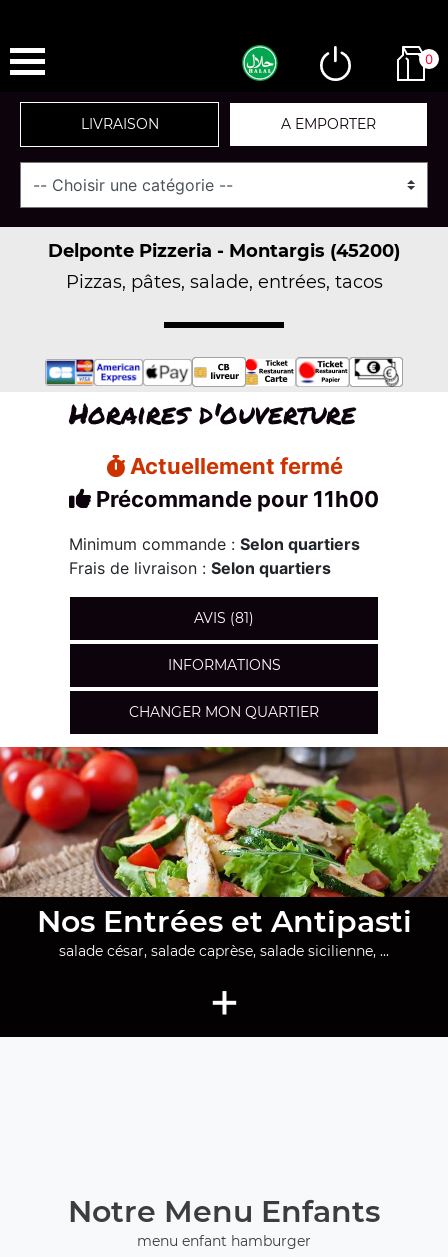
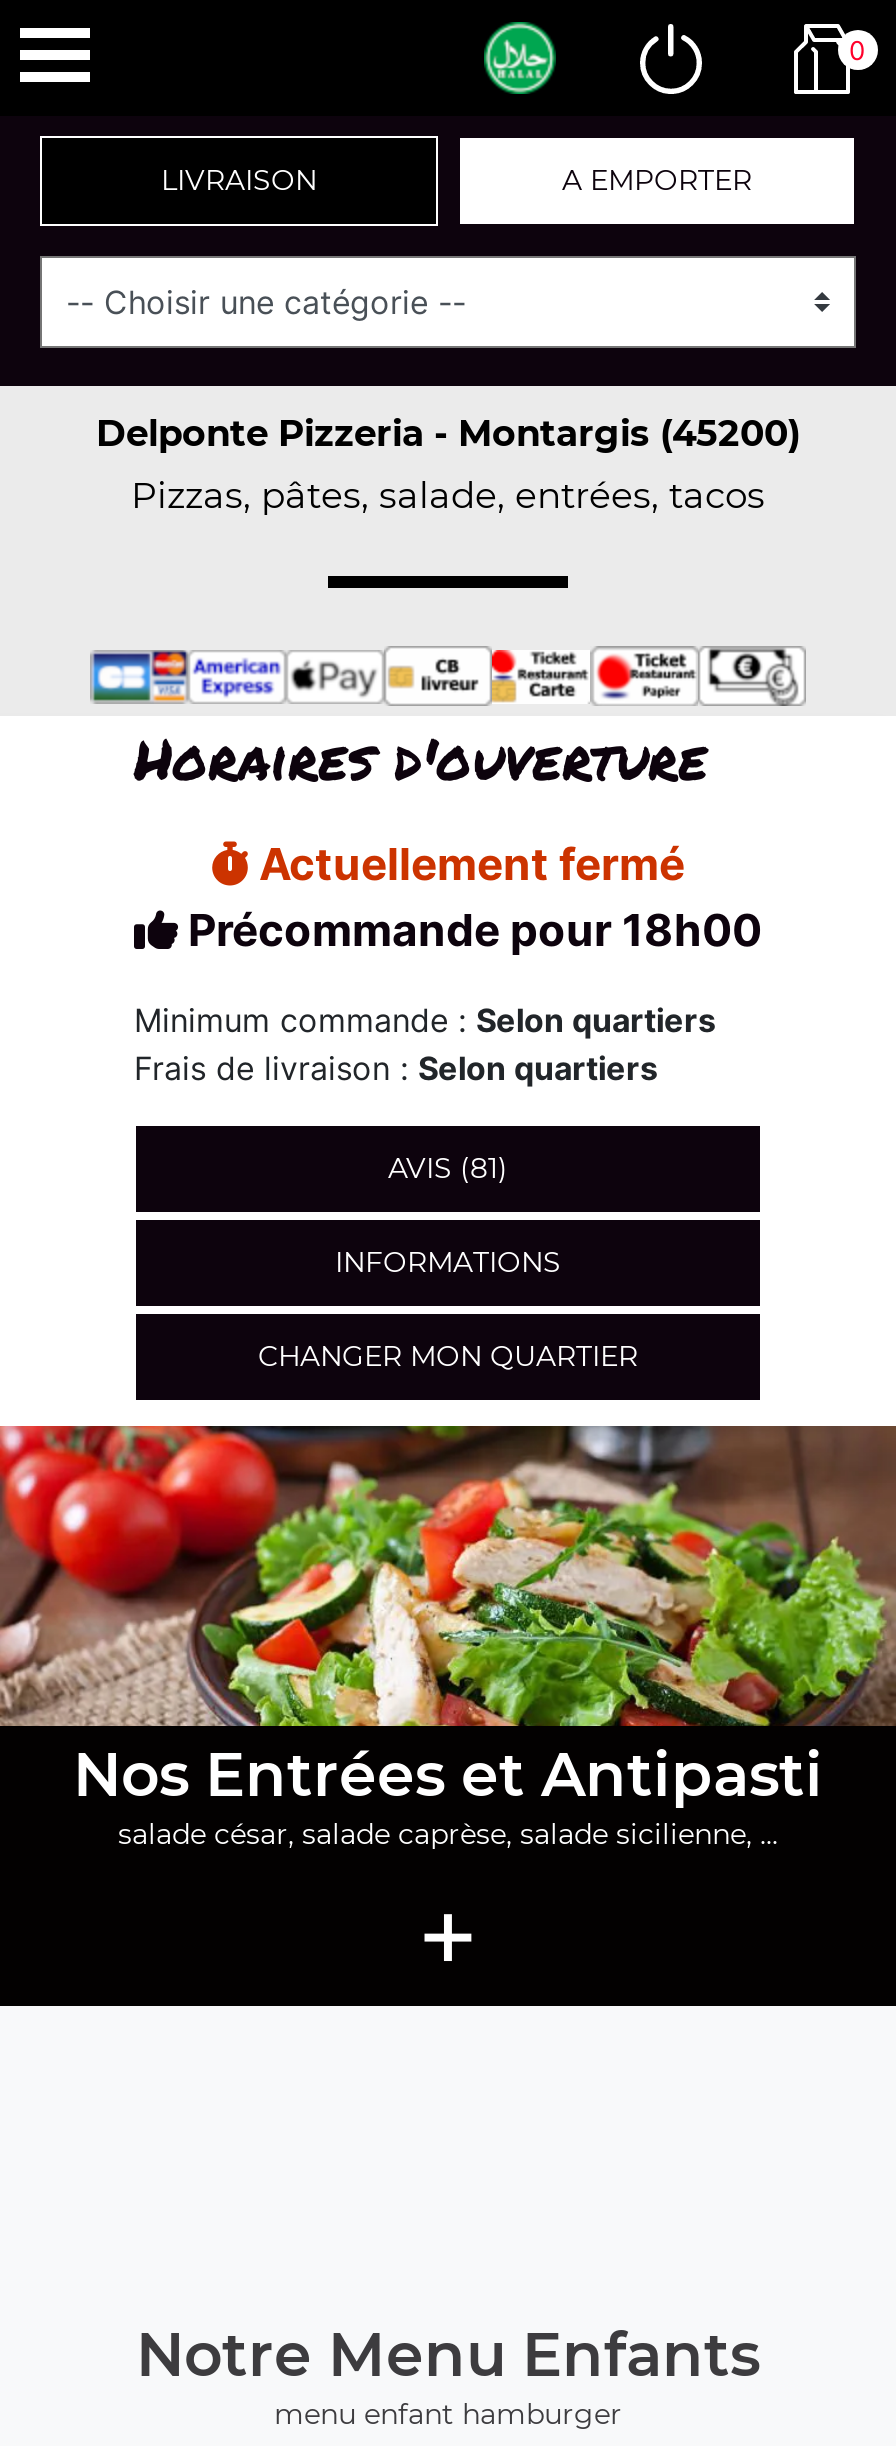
- Précommande pour 11h00
+ Précommande pour 18h00
